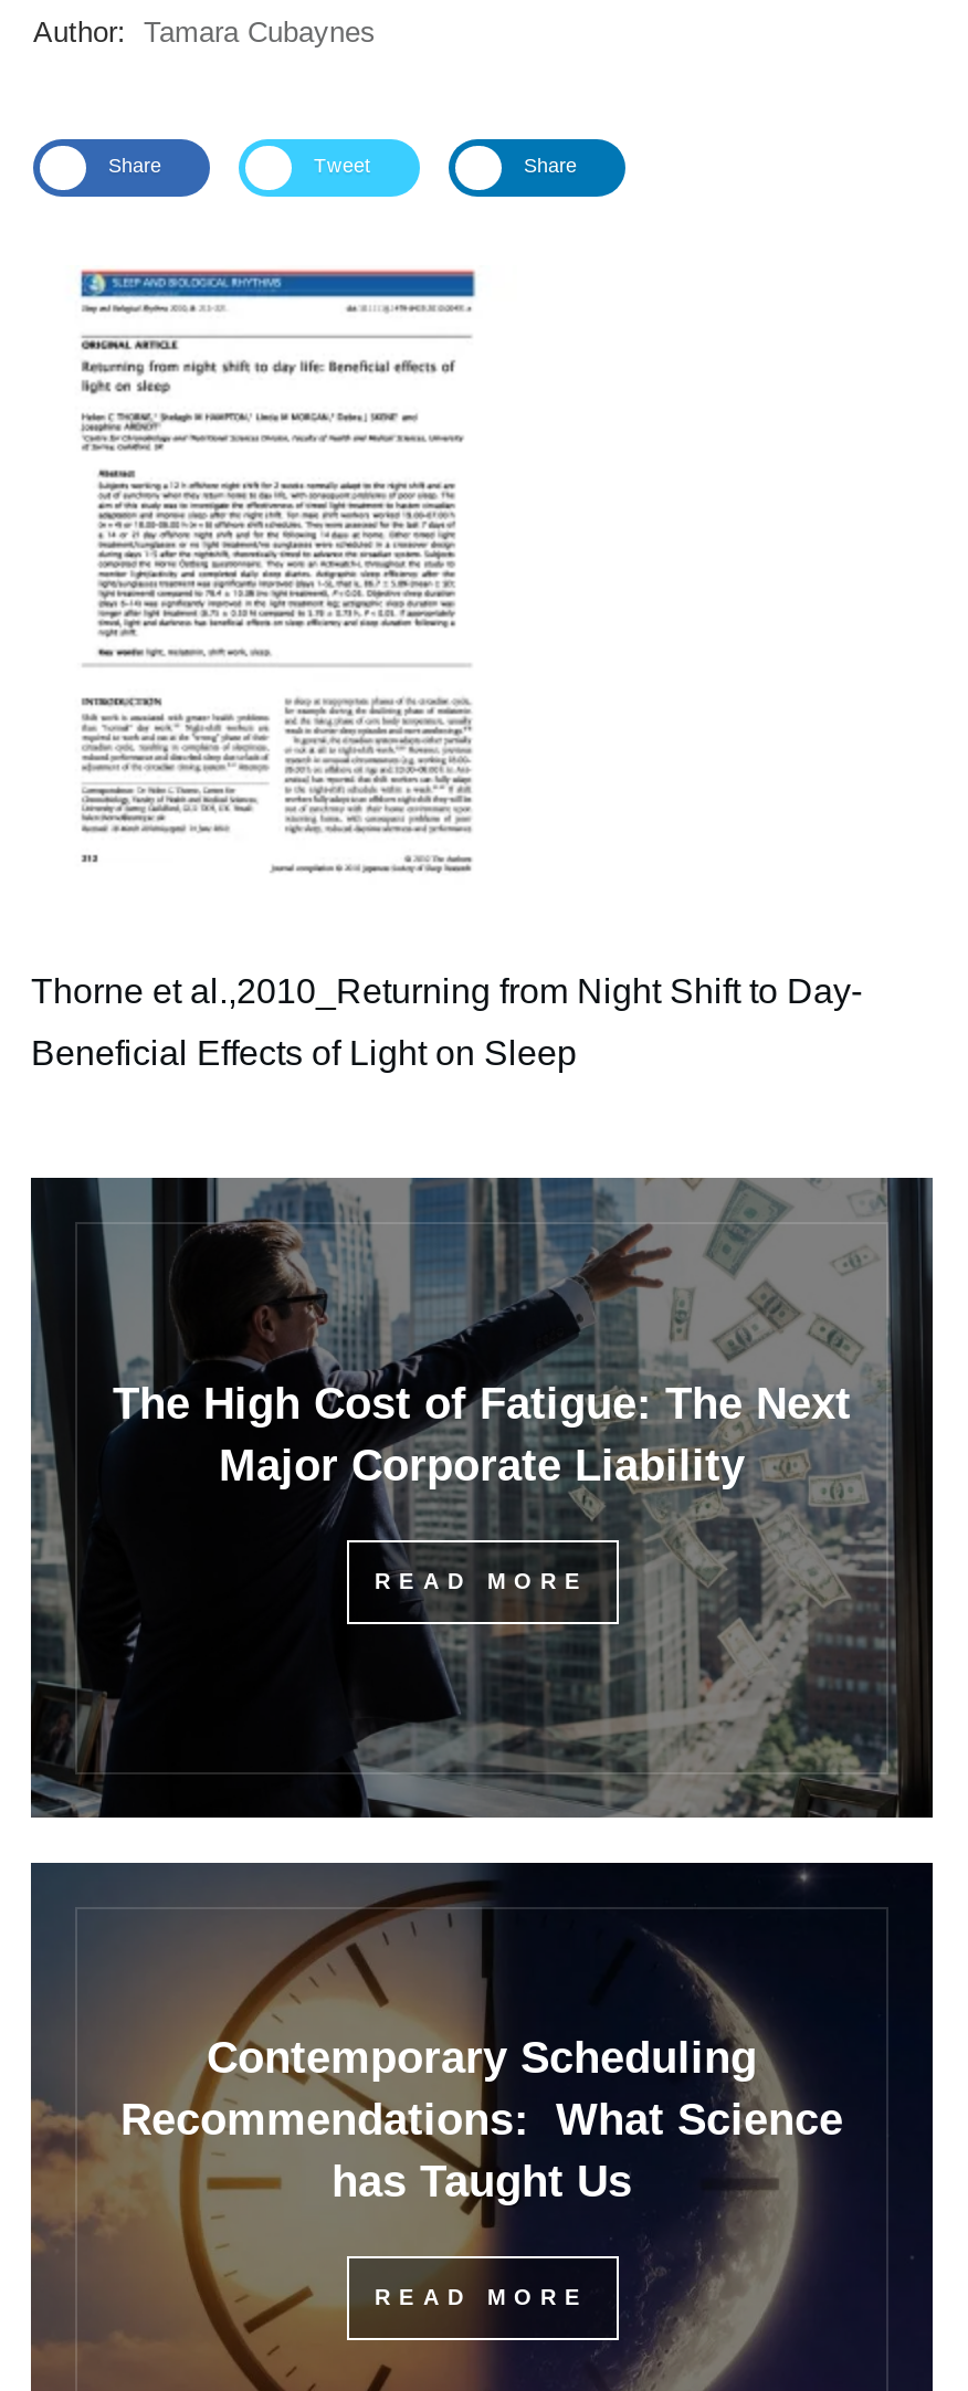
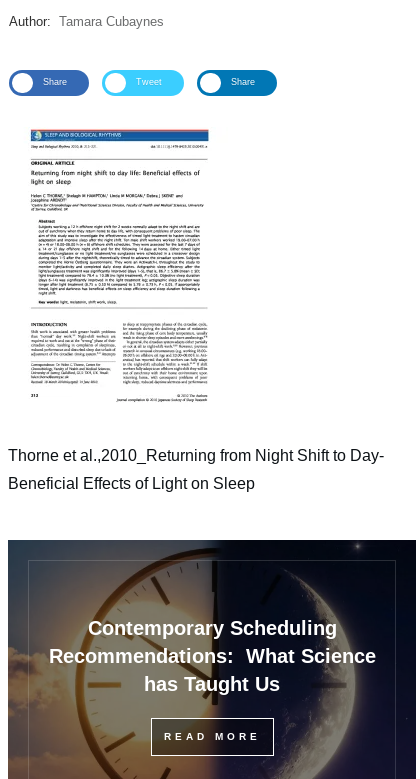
- [image]
- The High Cost of Fatigue: The Next
- Major Corporate Liability
- READ MORE
